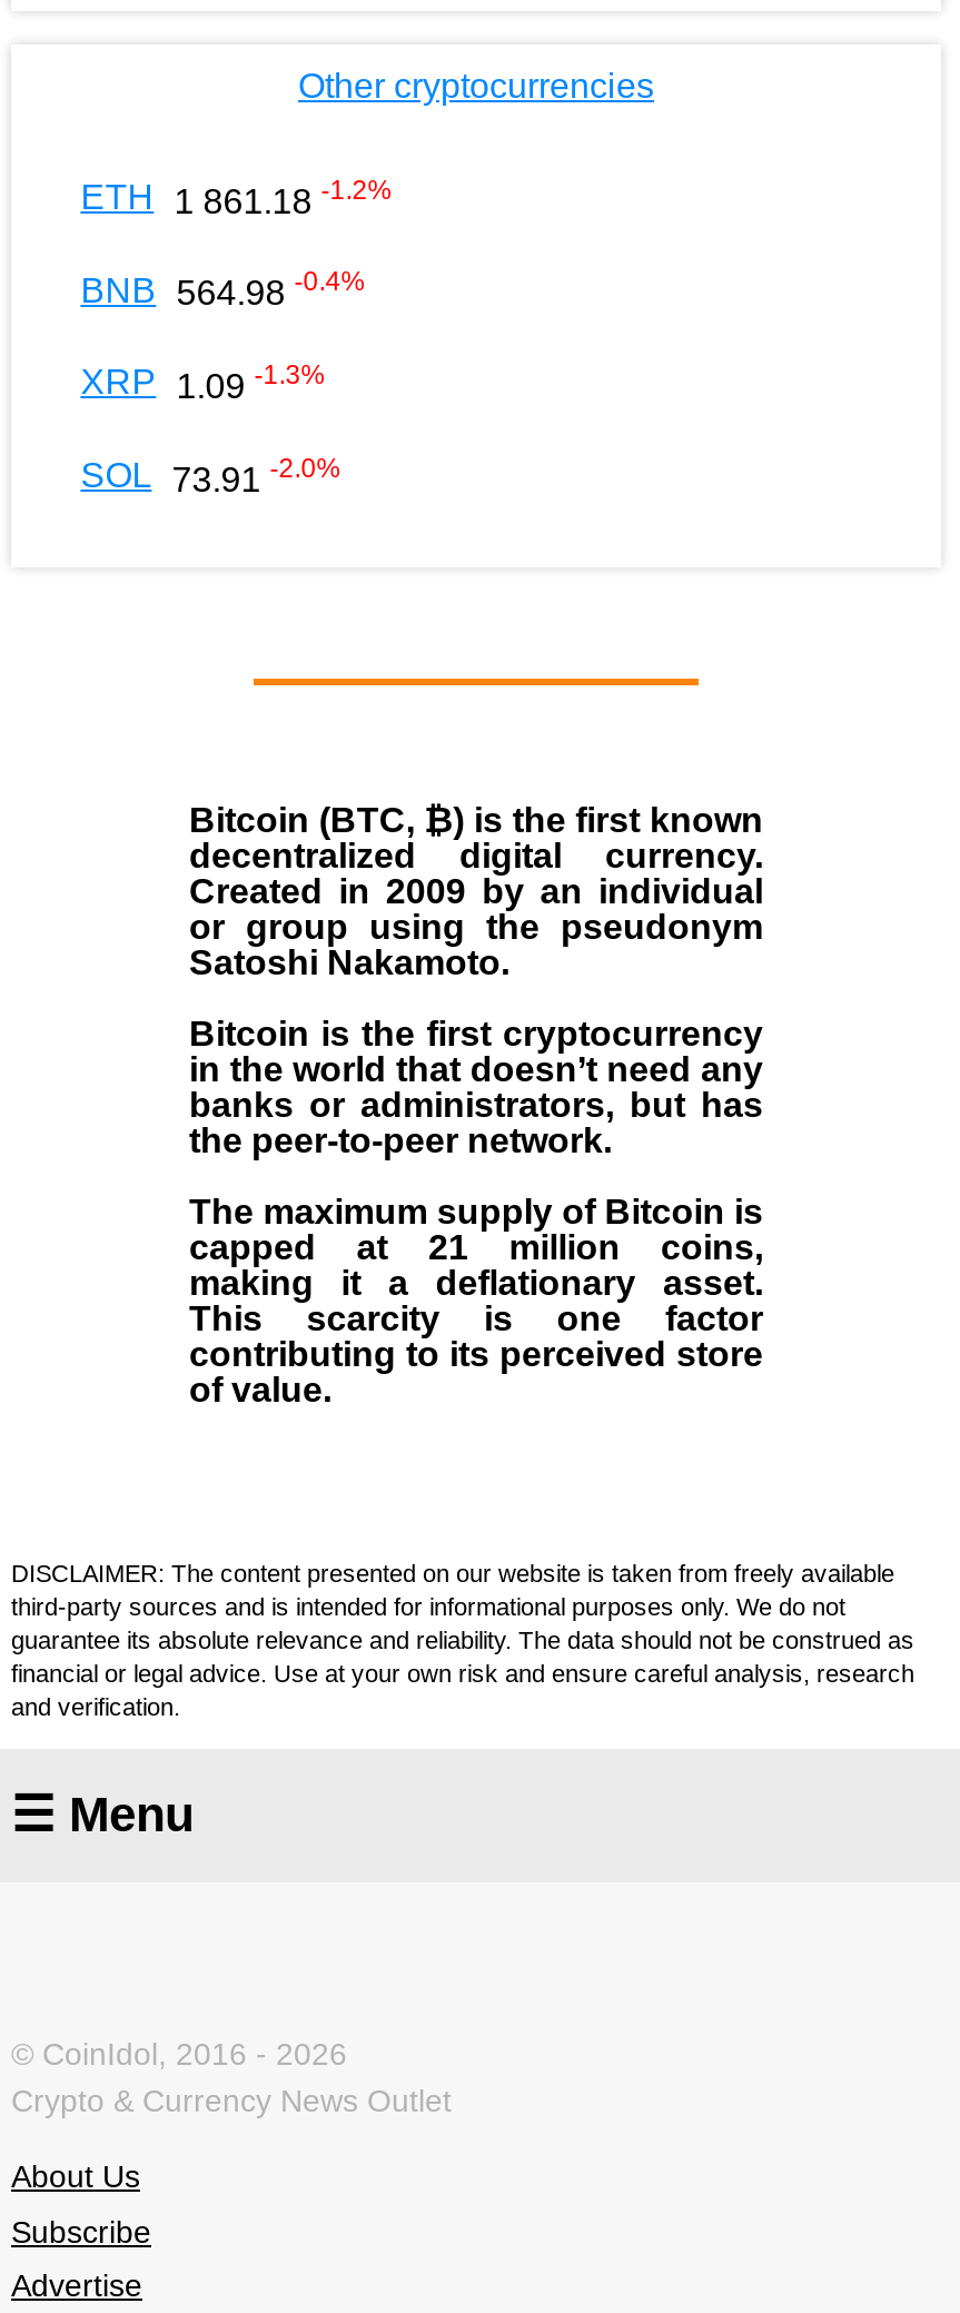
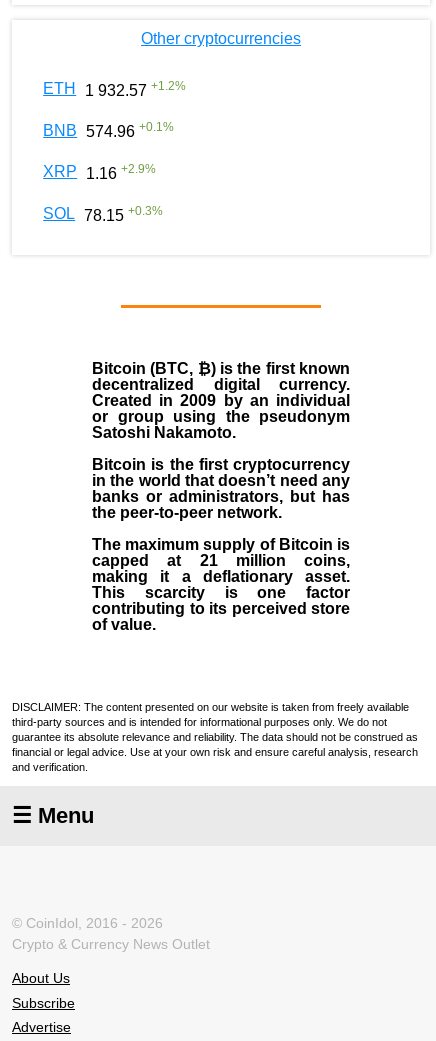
- ETH 1 861.18 -1.2%
+ ETH 1 932.57 +1.2%

- BNB 564.98 -0.4%
+ BNB 574.96 +0.1%

- XRP 1.09 -1.3%
+ XRP 1.16 +2.9%

- SOL 73.91 -2.0%
+ SOL 78.15 +0.3%
